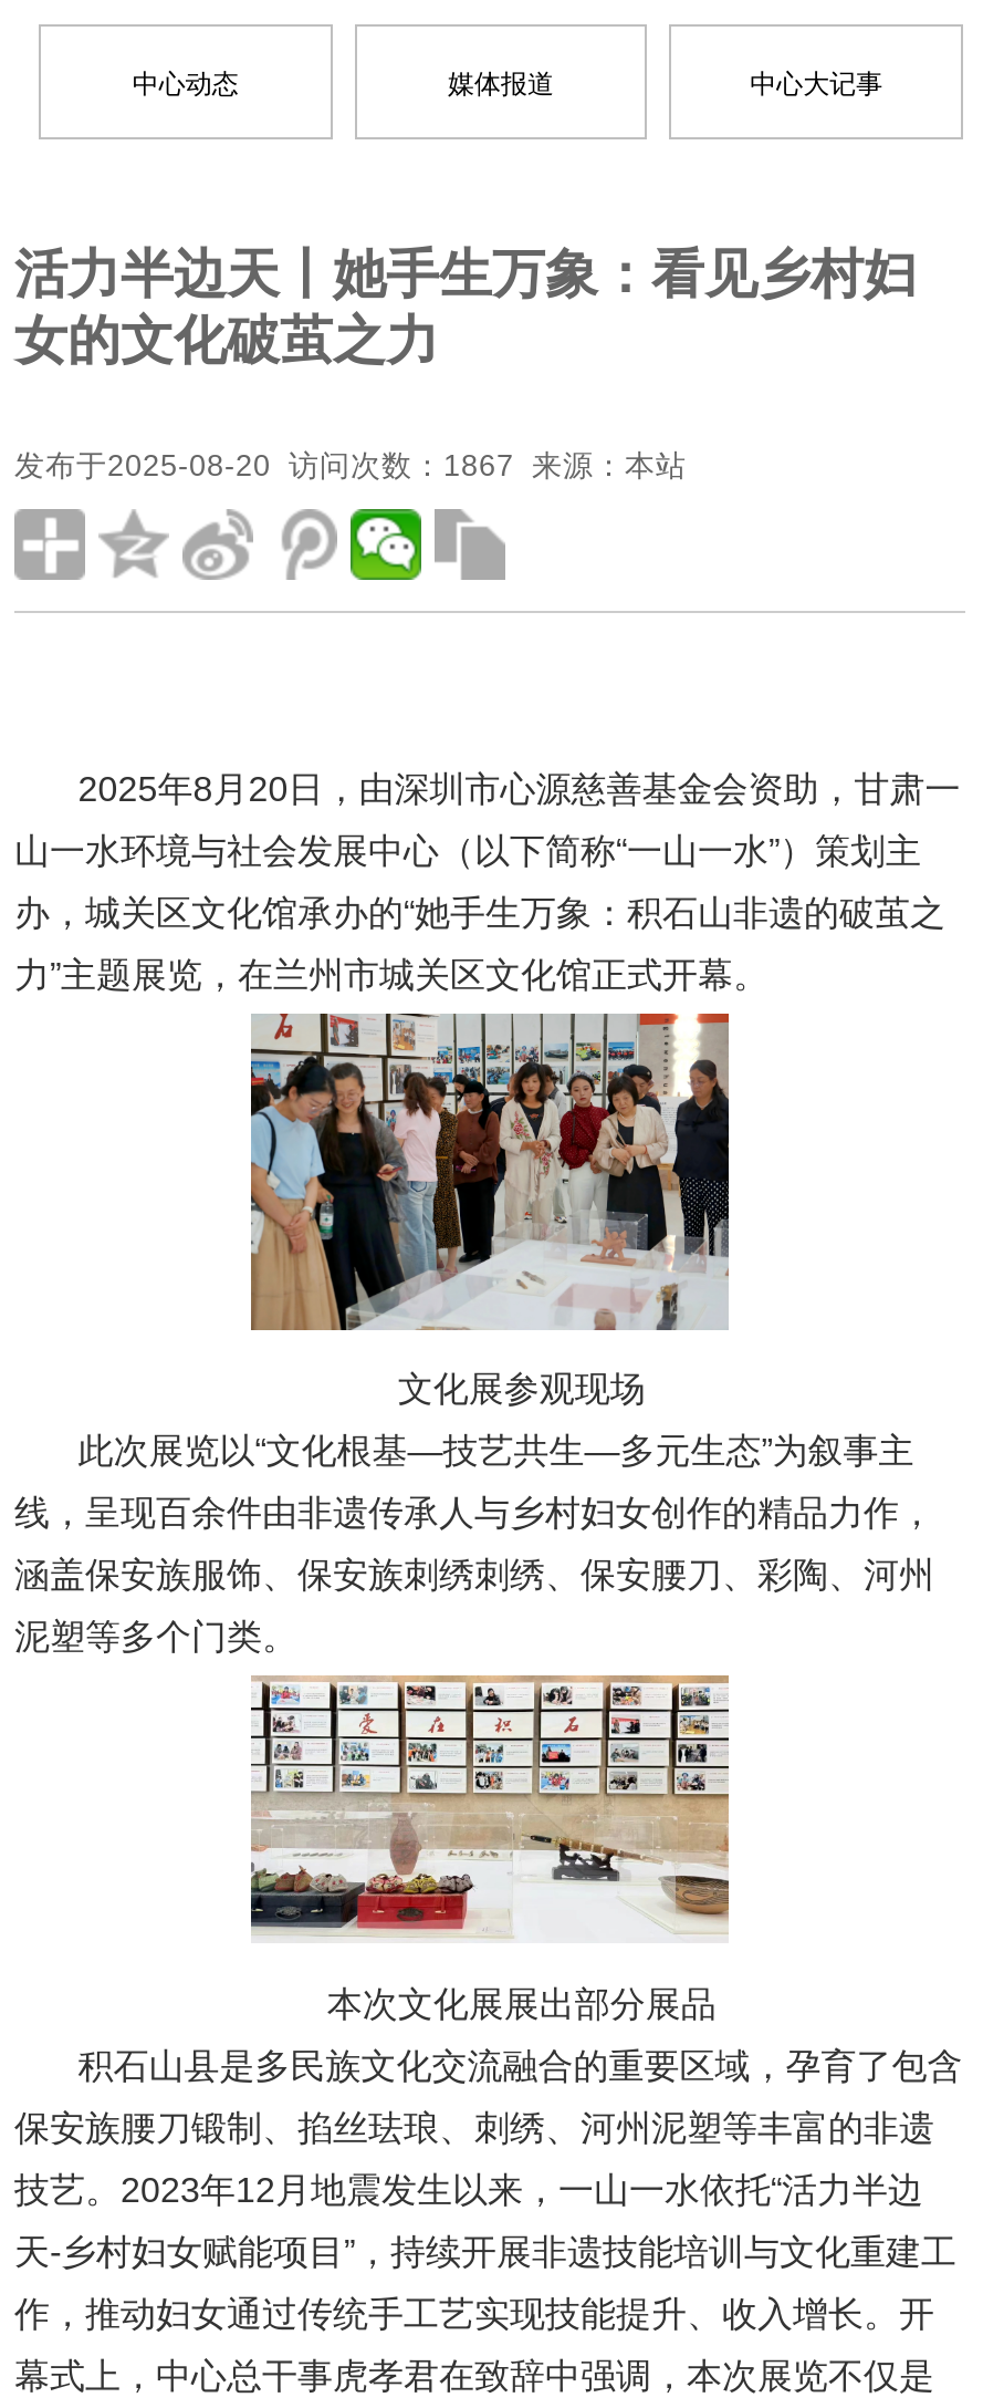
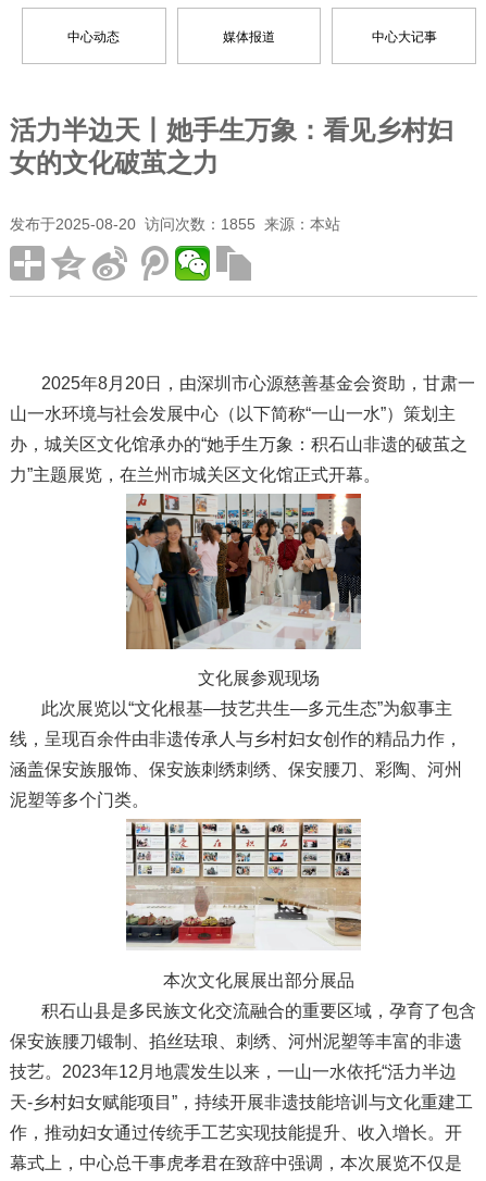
- 发布于2025-08-20 访问次数：1867 来源：本站
+ 发布于2025-08-20 访问次数：1855 来源：本站
